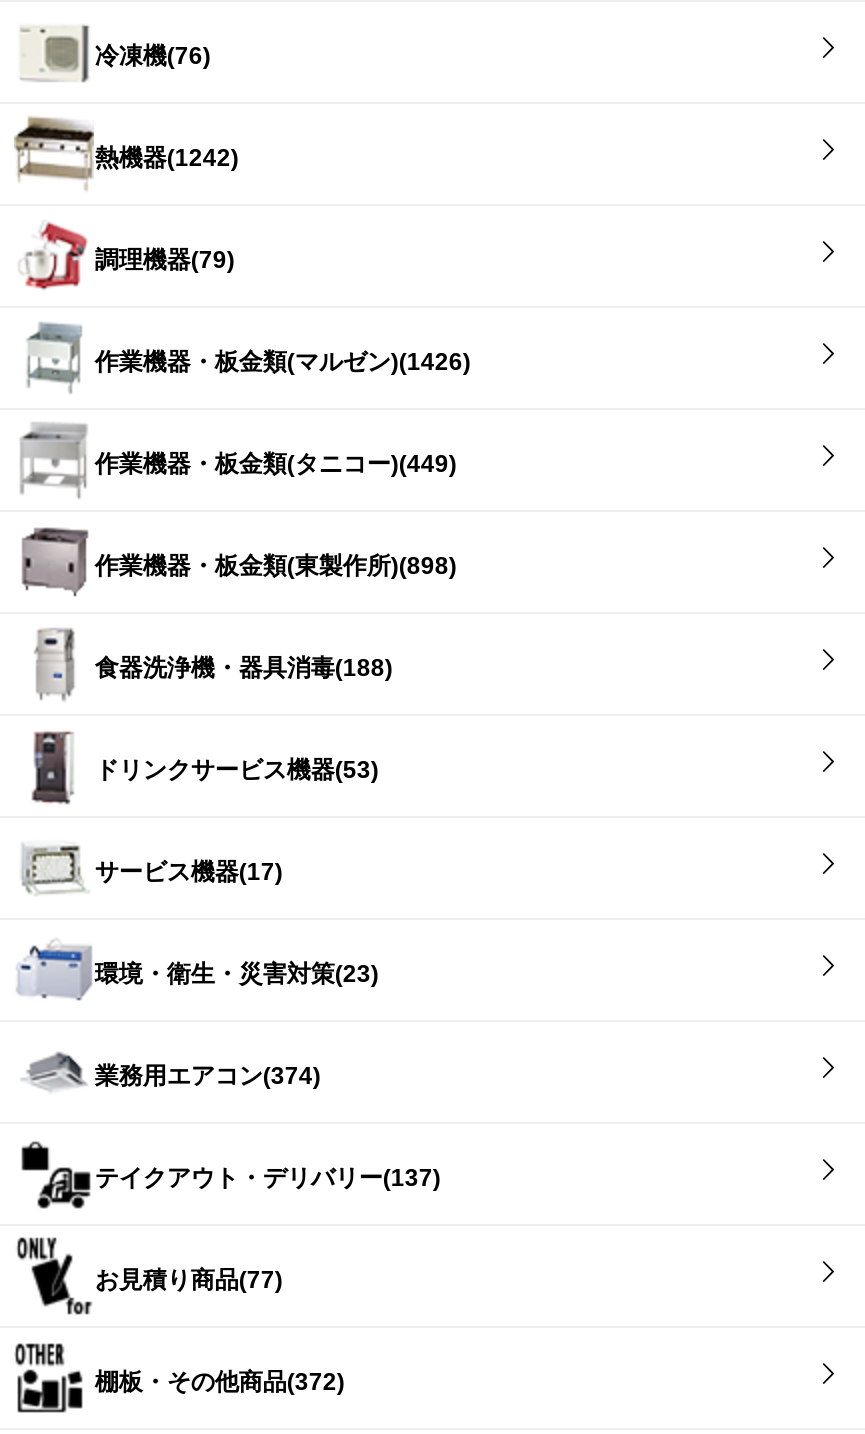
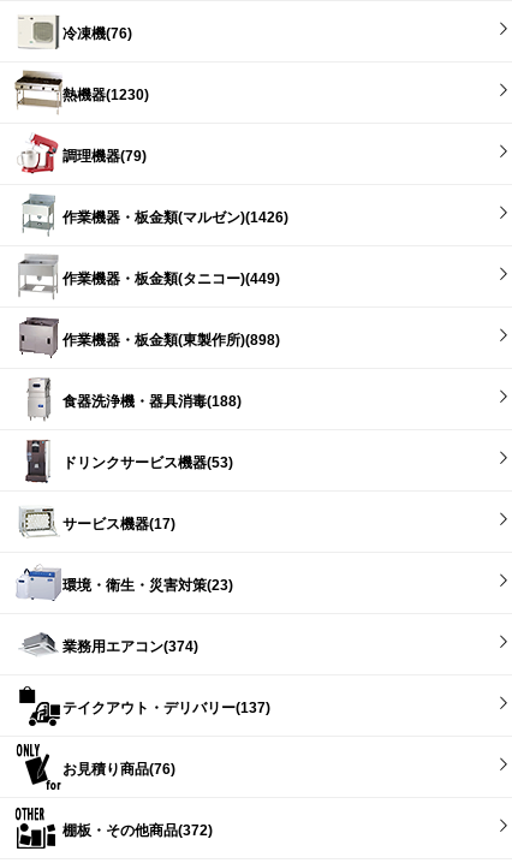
- 熱機器(1242)
+ 熱機器(1230)

- お見積り商品(77)
+ お見積り商品(76)
